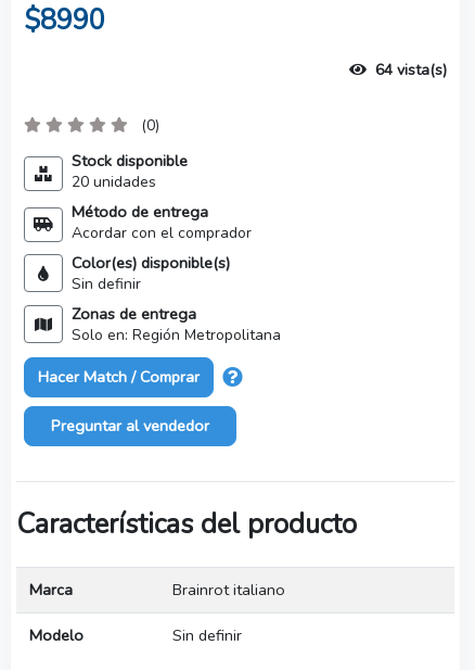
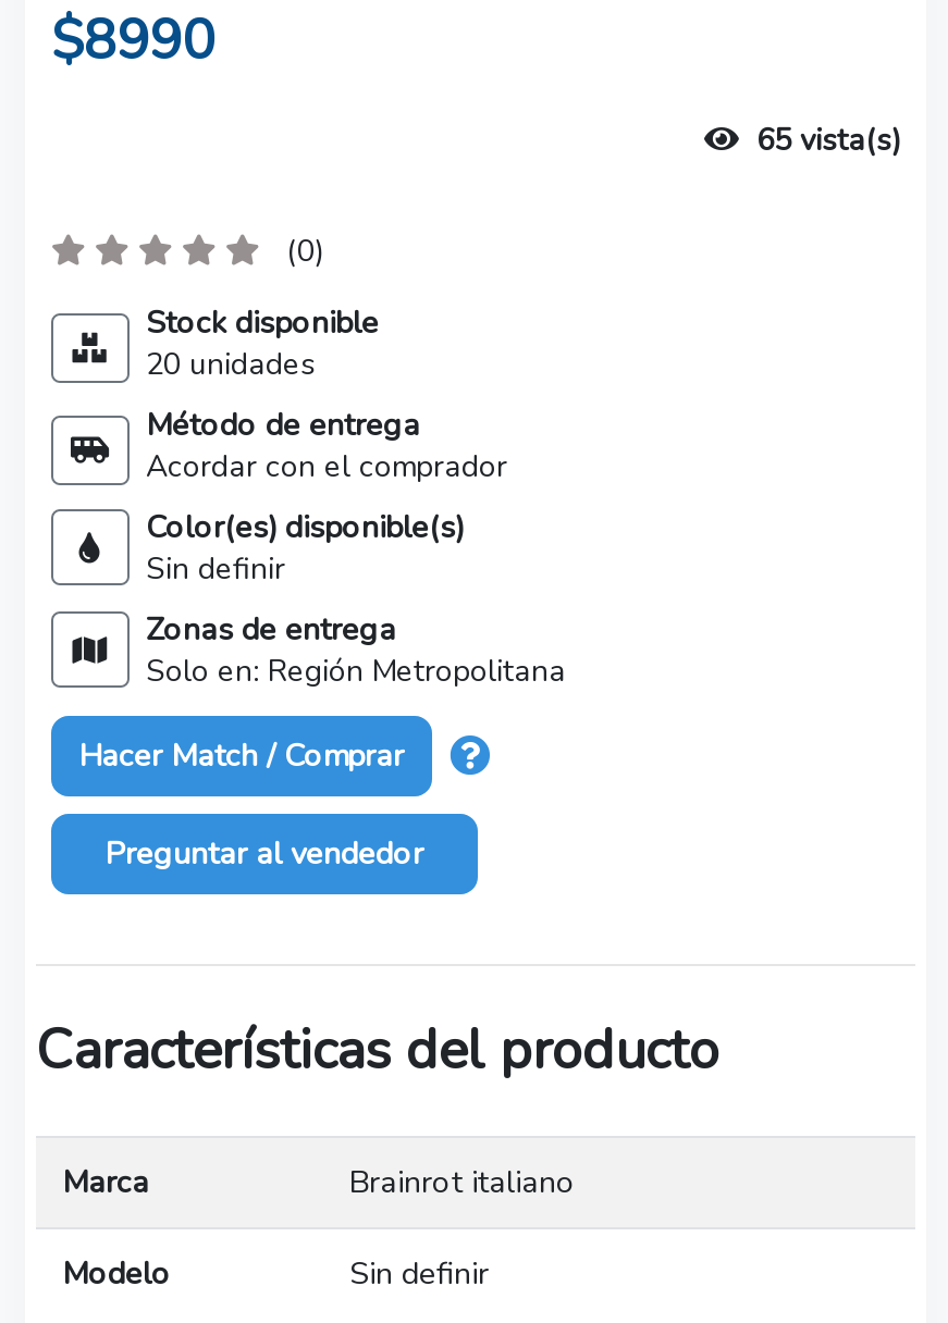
- 64 vista(s)
+ 65 vista(s)
